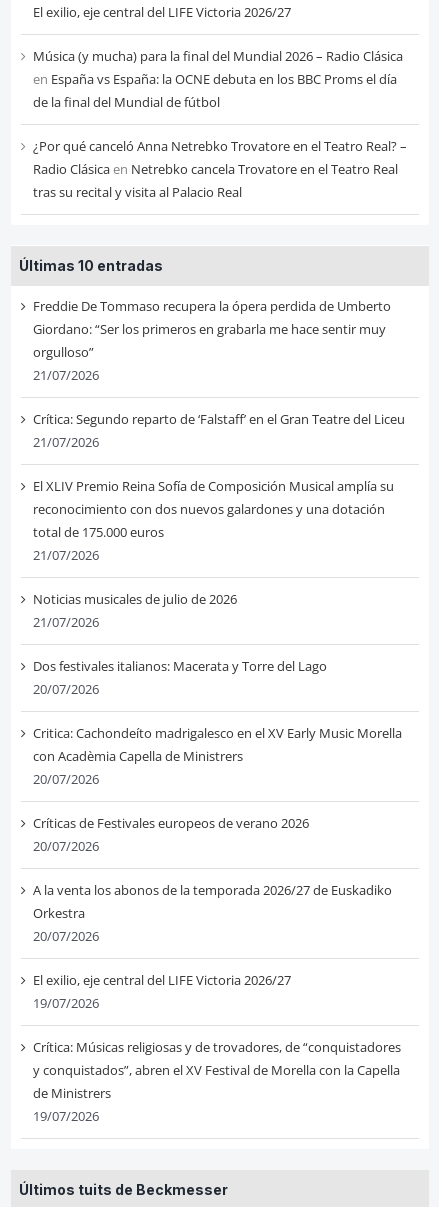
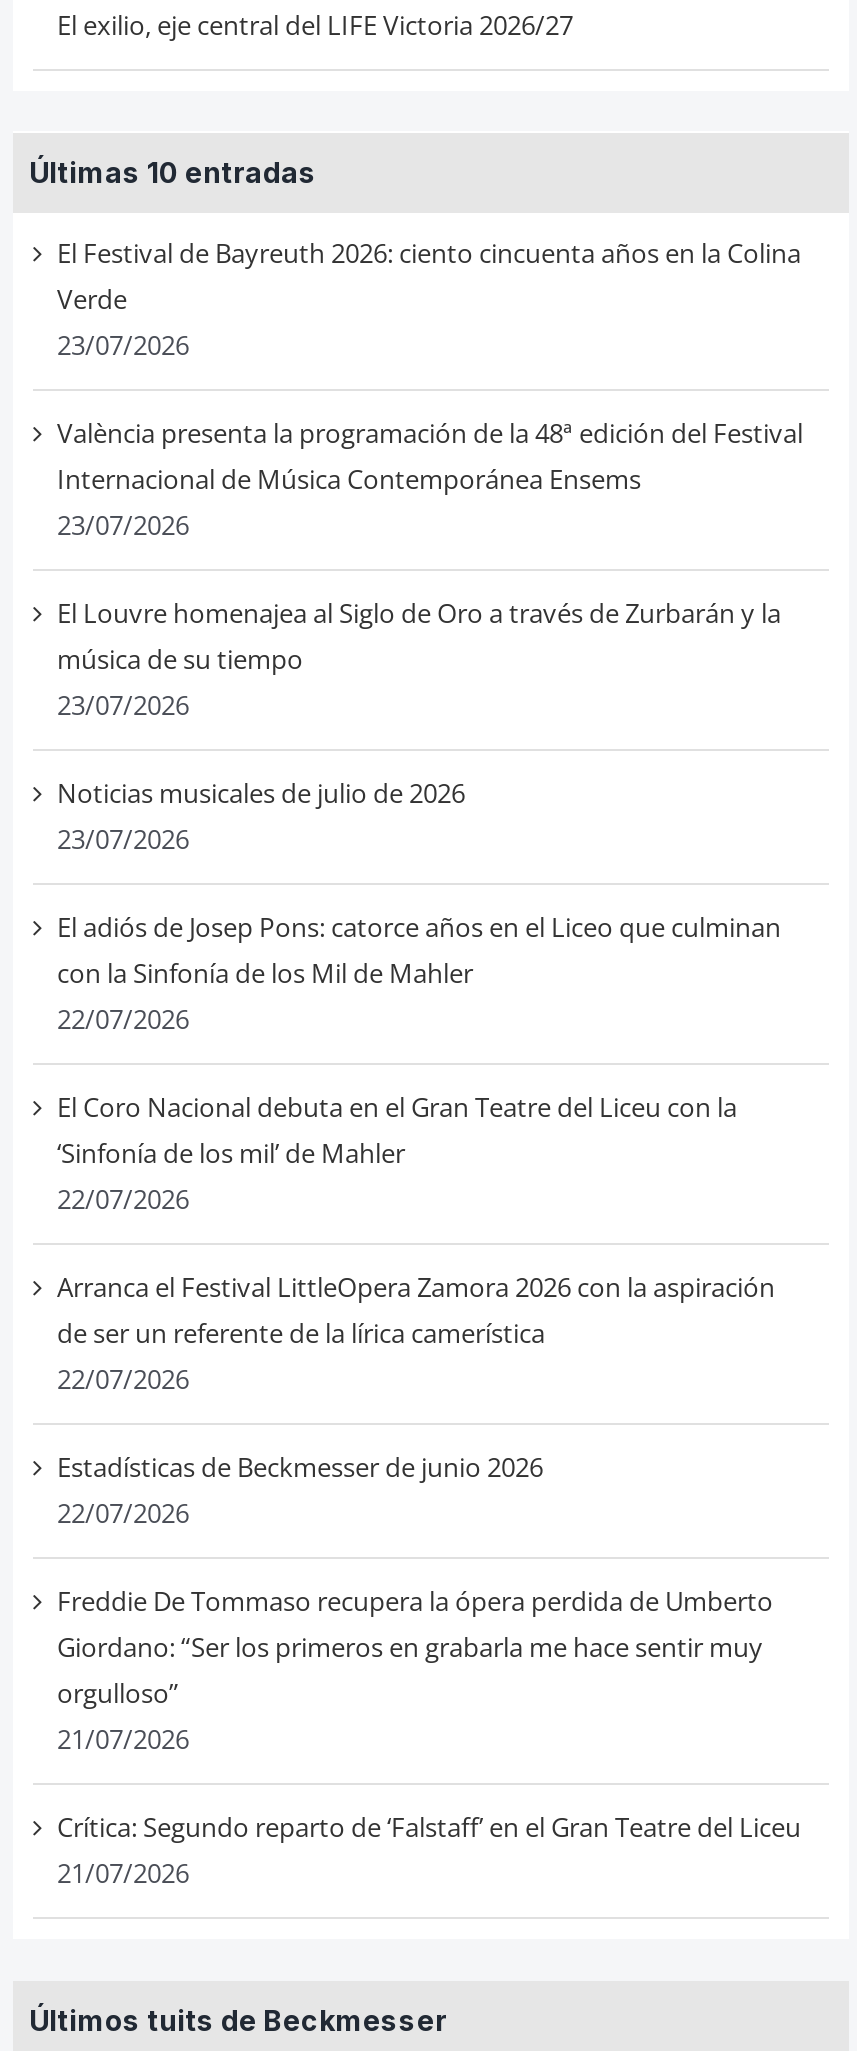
- Música (y mucha) para la final del Mundial 2026 – Radio Clásica
- en España vs España: la OCNE debuta en los BBC Proms el día
- de la final del Mundial de fútbol
- ¿Por qué canceló Anna Netrebko Trovatore en el Teatro Real? –
- Radio Clásica en Netrebko cancela Trovatore en el Teatro Real
- tras su recital y visita al Palacio Real

+ El Festival de Bayreuth 2026: ciento cincuenta años en la Colina
+ Verde
+ 23/07/2026
+ València presenta la programación de la 48ª edición del Festival
+ Internacional de Música Contemporánea Ensems
+ 23/07/2026
+ El Louvre homenajea al Siglo de Oro a través de Zurbarán y la
+ música de su tiempo
+ 23/07/2026
+ 23/07/2026
+ El adiós de Josep Pons: catorce años en el Liceo que culminan
+ con la Sinfonía de los Mil de Mahler
+ 22/07/2026
+ El Coro Nacional debuta en el Gran Teatre del Liceu con la
+ ‘Sinfonía de los mil’ de Mahler
+ 22/07/2026
+ Arranca el Festival LittleOpera Zamora 2026 con la aspiración
+ de ser un referente de la lírica camerística
+ 22/07/2026
+ Estadísticas de Beckmesser de junio 2026
+ 22/07/2026

moved down: Freddie De Tommaso recupera la ópera perdida de Umberto | Giordano: “Ser los primeros en grabarla me hace sentir muy | orgulloso” | 21/07/2026 | Crítica: Segundo reparto de ‘Falstaff’ en el Gran Teatre del Liceu | 21/07/2026

- El XLIV Premio Reina Sofía de Composición Musical amplía su
- reconocimiento con dos nuevos galardones y una dotación
- total de 175.000 euros
- 21/07/2026
- 21/07/2026
- Dos festivales italianos: Macerata y Torre del Lago
- 20/07/2026
- Critica: Cachondeíto madrigalesco en el XV Early Music Morella
- con Acadèmia Capella de Ministrers
- 20/07/2026
- Críticas de Festivales europeos de verano 2026
- 20/07/2026
- A la venta los abonos de la temporada 2026/27 de Euskadiko
- Orkestra
- 20/07/2026
- El exilio, eje central del LIFE Victoria 2026/27
- 19/07/2026
- Crítica: Músicas religiosas y de trovadores, de “conquistadores
- y conquistados”, abren el XV Festival de Morella con la Capella
- de Ministrers
- 19/07/2026

moved up: Noticias musicales de julio de 2026
